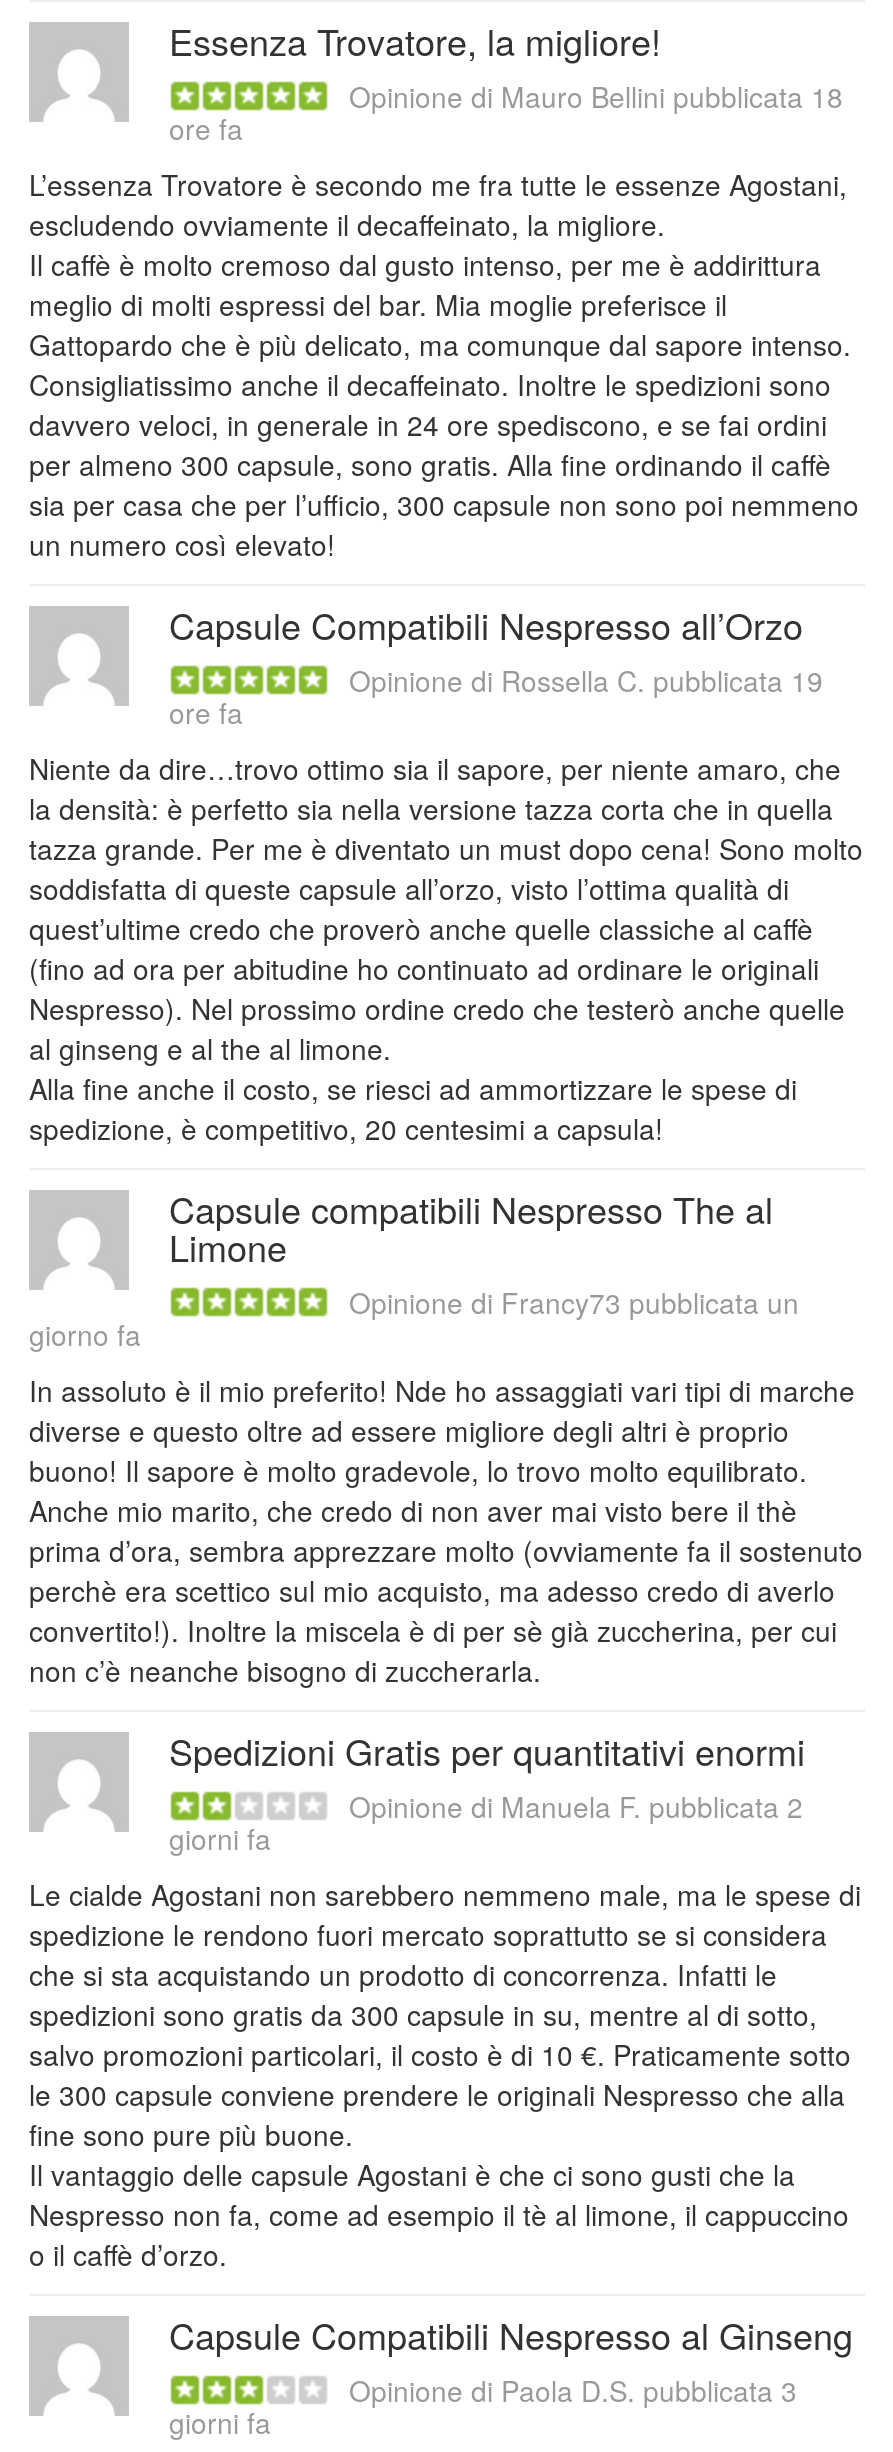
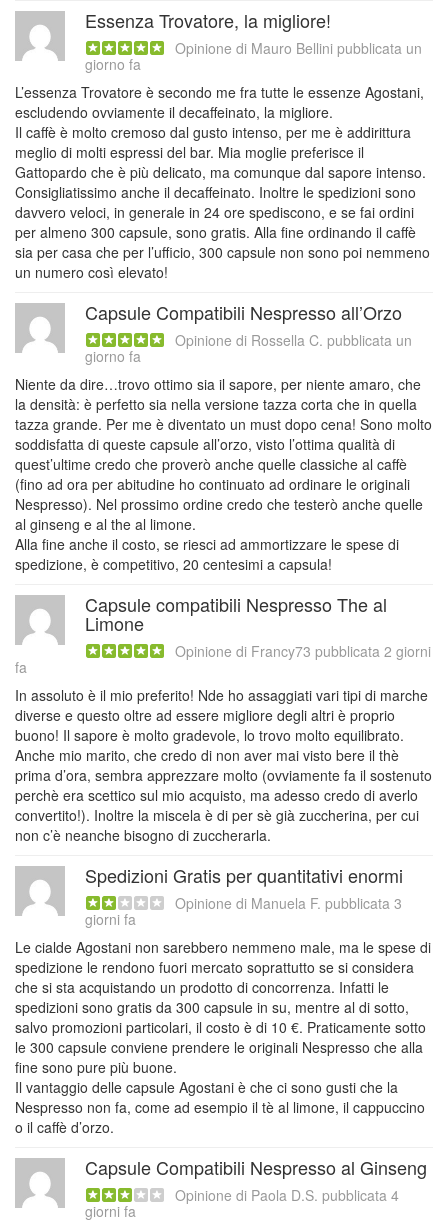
- Opinione di Mauro Bellini pubblicata 18
+ Opinione di Mauro Bellini pubblicata un

- ore fa
+ giorno fa

- Opinione di Rossella C. pubblicata 19
+ Opinione di Rossella C. pubblicata un

- ore fa
+ giorno fa

- Opinione di Francy73 pubblicata un
- giorno fa
+ Opinione di Francy73 pubblicata 2 giorni
+ fa

- Opinione di Manuela F. pubblicata 2
+ Opinione di Manuela F. pubblicata 3

- Opinione di Paola D.S. pubblicata 3
+ Opinione di Paola D.S. pubblicata 4
